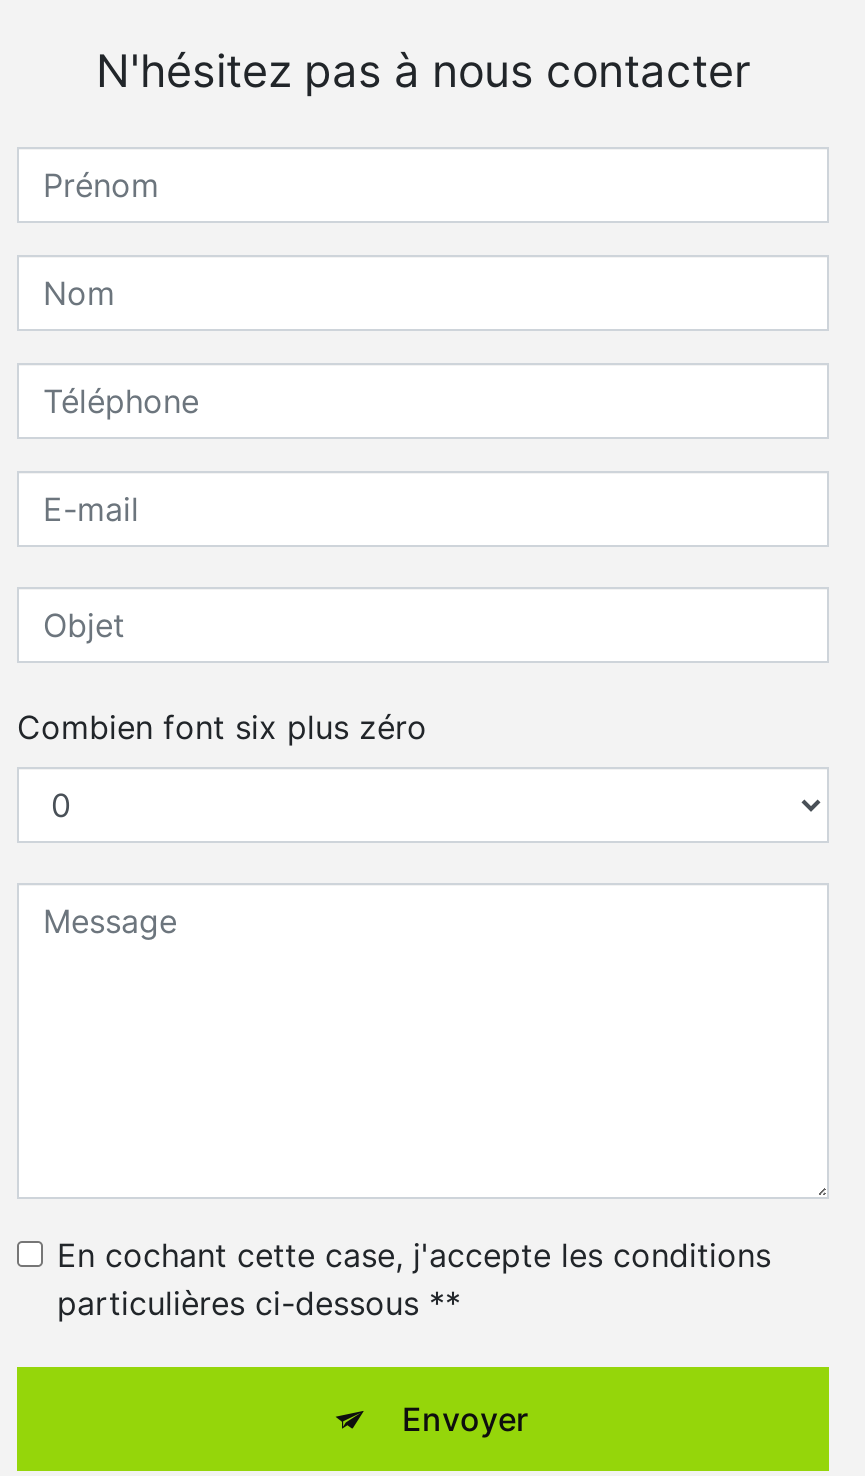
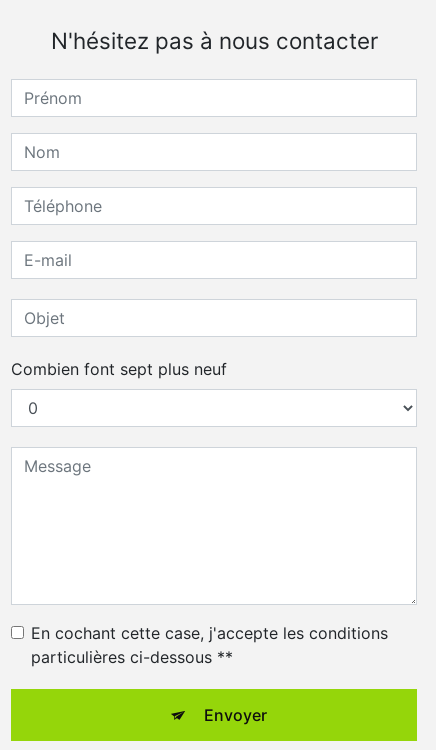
- Combien font six plus zéro
+ Combien font sept plus neuf
